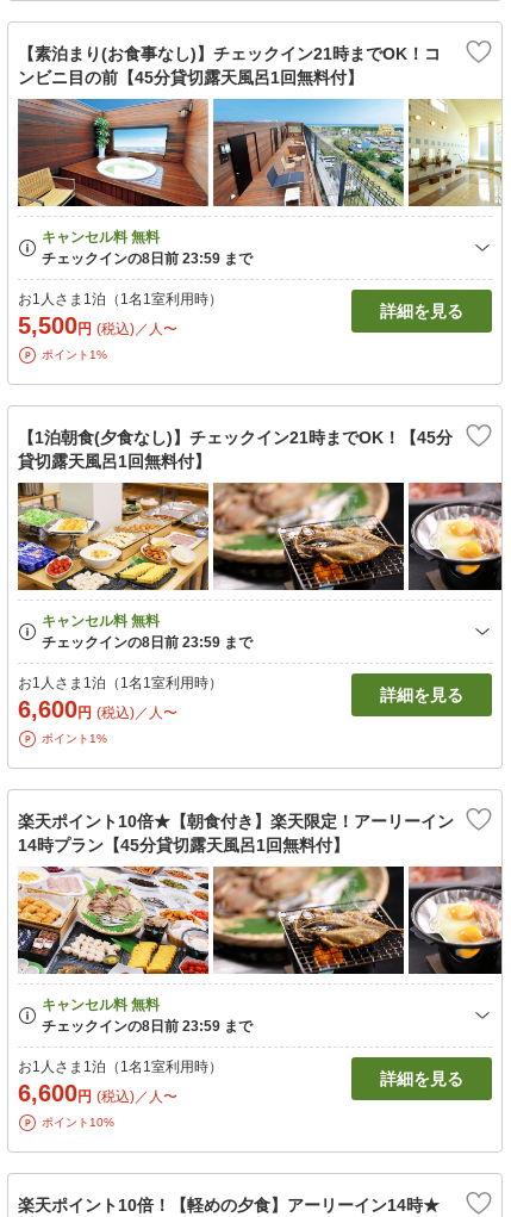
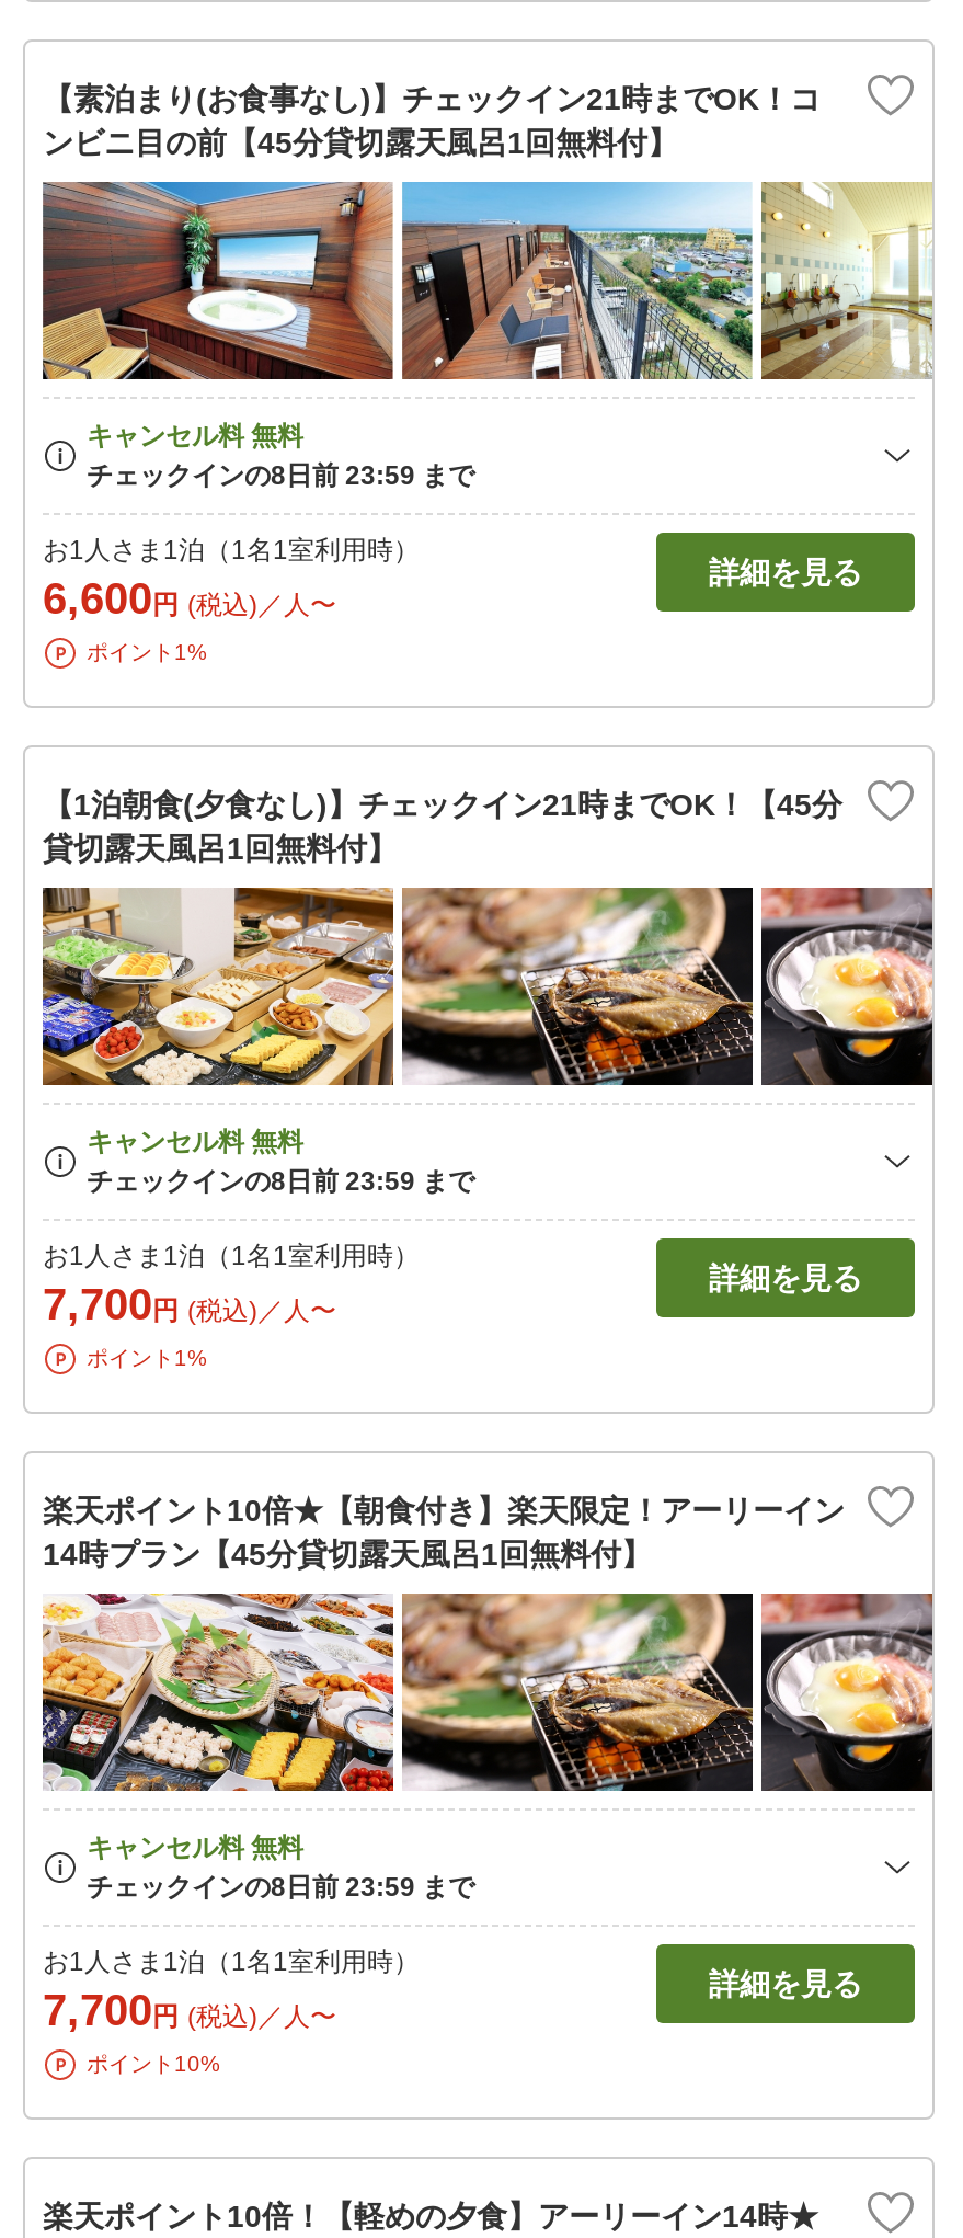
- 5,500円 (税込)／人〜
+ 6,600円 (税込)／人〜

- 6,600円 (税込)／人〜
+ 7,700円 (税込)／人〜

- 6,600円 (税込)／人〜
+ 7,700円 (税込)／人〜
